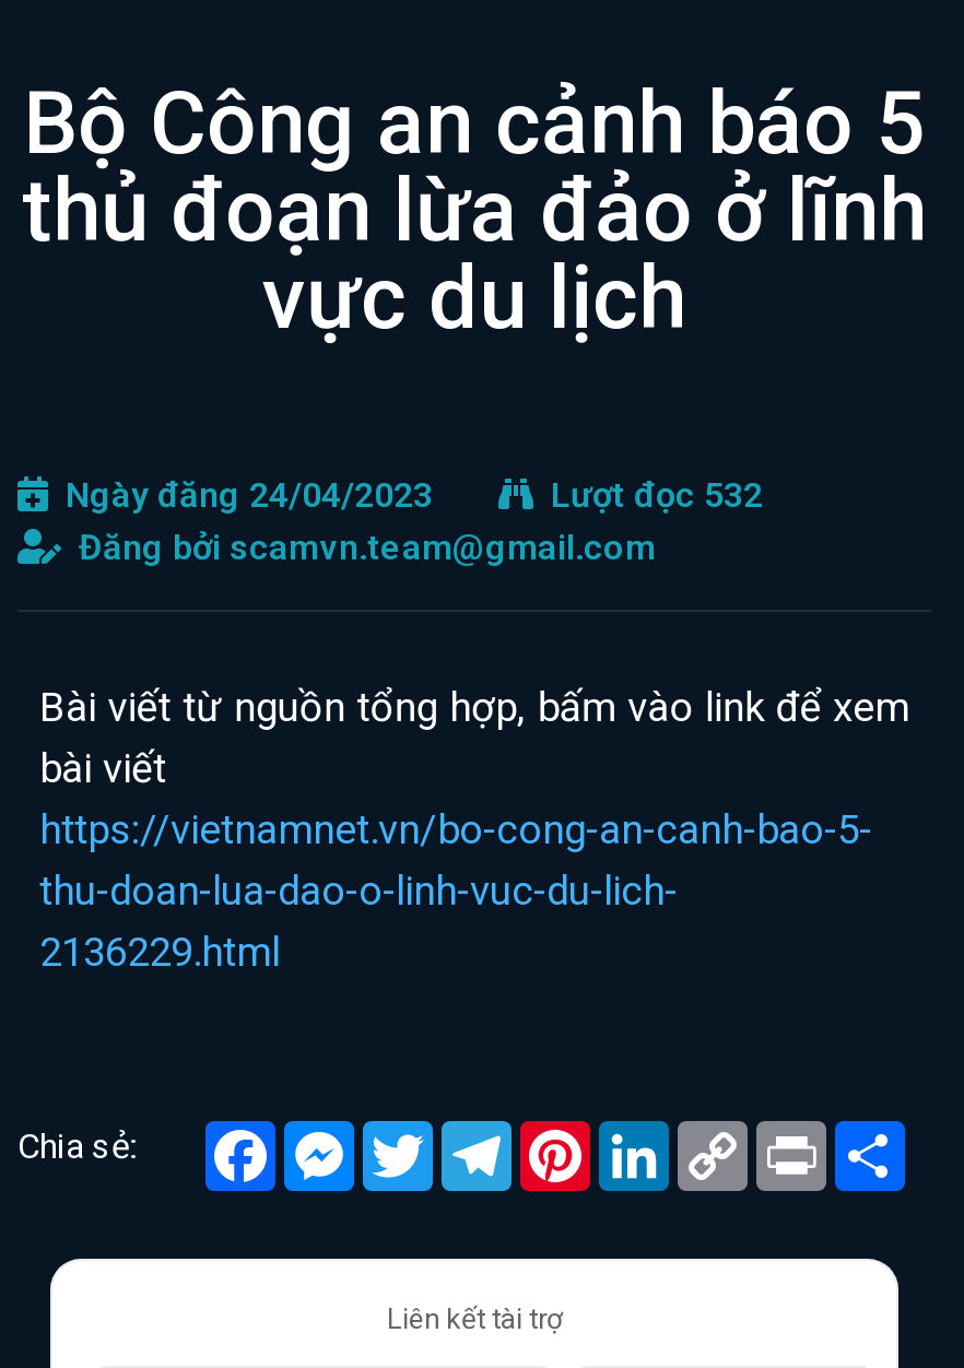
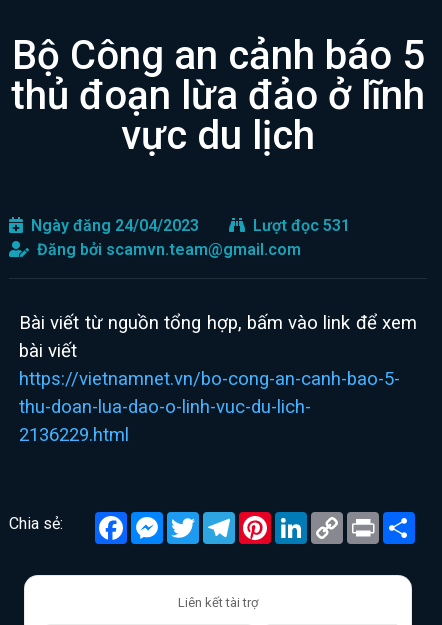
- Lượt đọc 532
+ Lượt đọc 531
